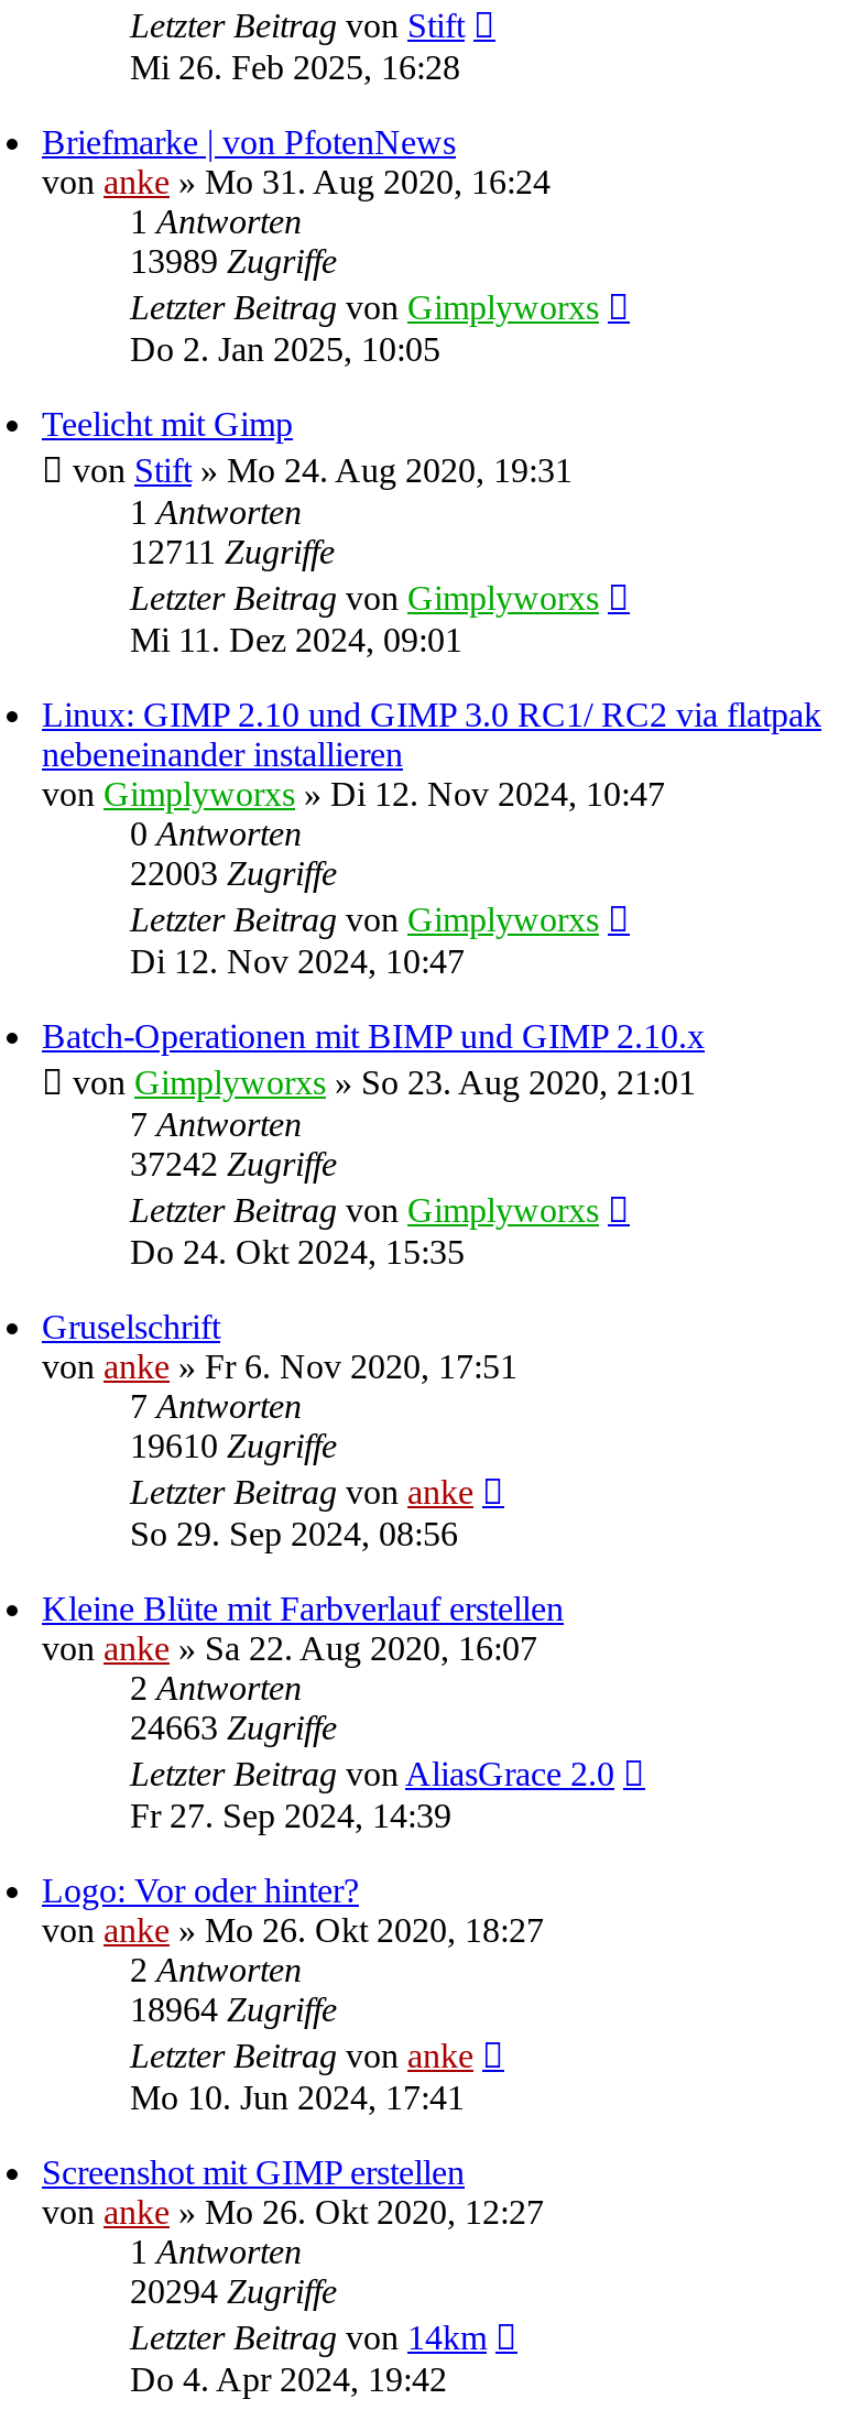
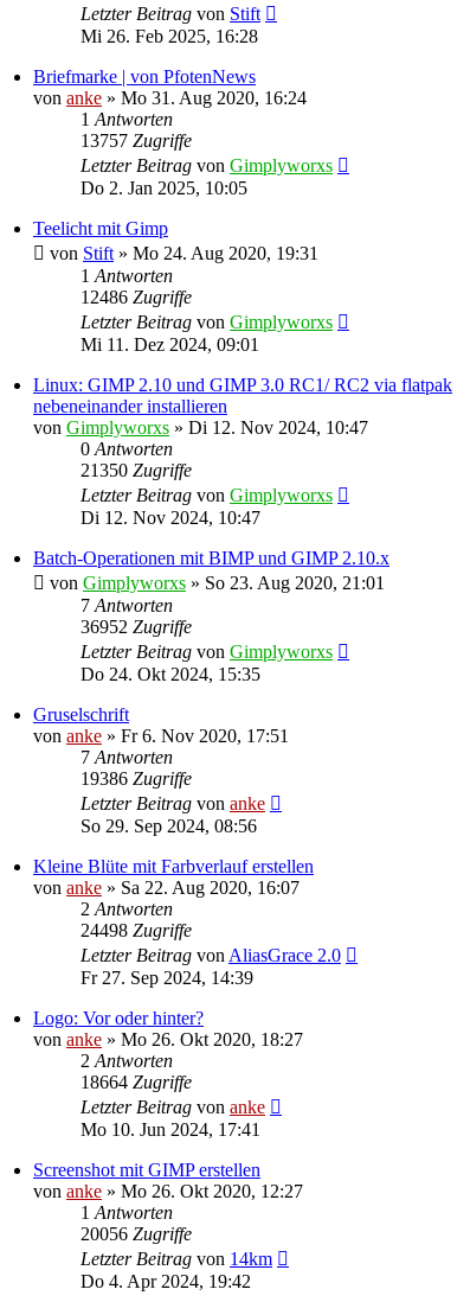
- 13989 Zugriffe
+ 13757 Zugriffe

- 12711 Zugriffe
+ 12486 Zugriffe

- 22003 Zugriffe
+ 21350 Zugriffe

- 37242 Zugriffe
+ 36952 Zugriffe

- 19610 Zugriffe
+ 19386 Zugriffe

- 24663 Zugriffe
+ 24498 Zugriffe

- 18964 Zugriffe
+ 18664 Zugriffe

- 20294 Zugriffe
+ 20056 Zugriffe
